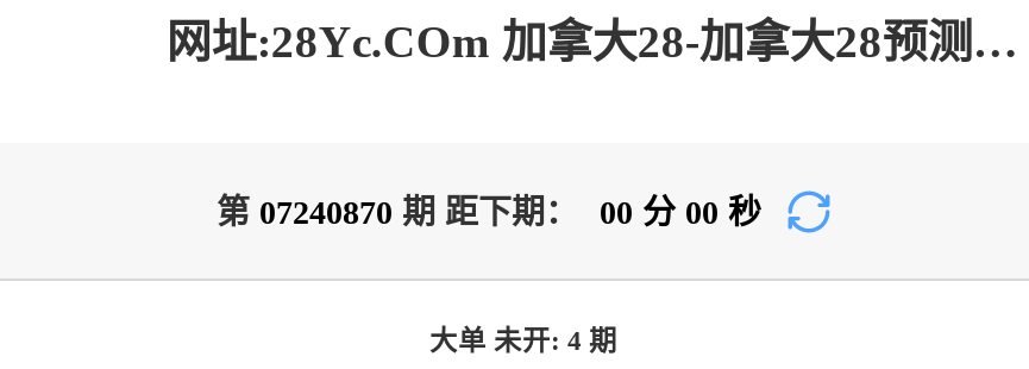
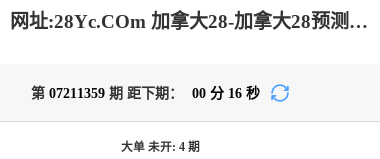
- 第07240870期 距下期： 00分 00秒
+ 第07211359期 距下期： 00分 16秒
